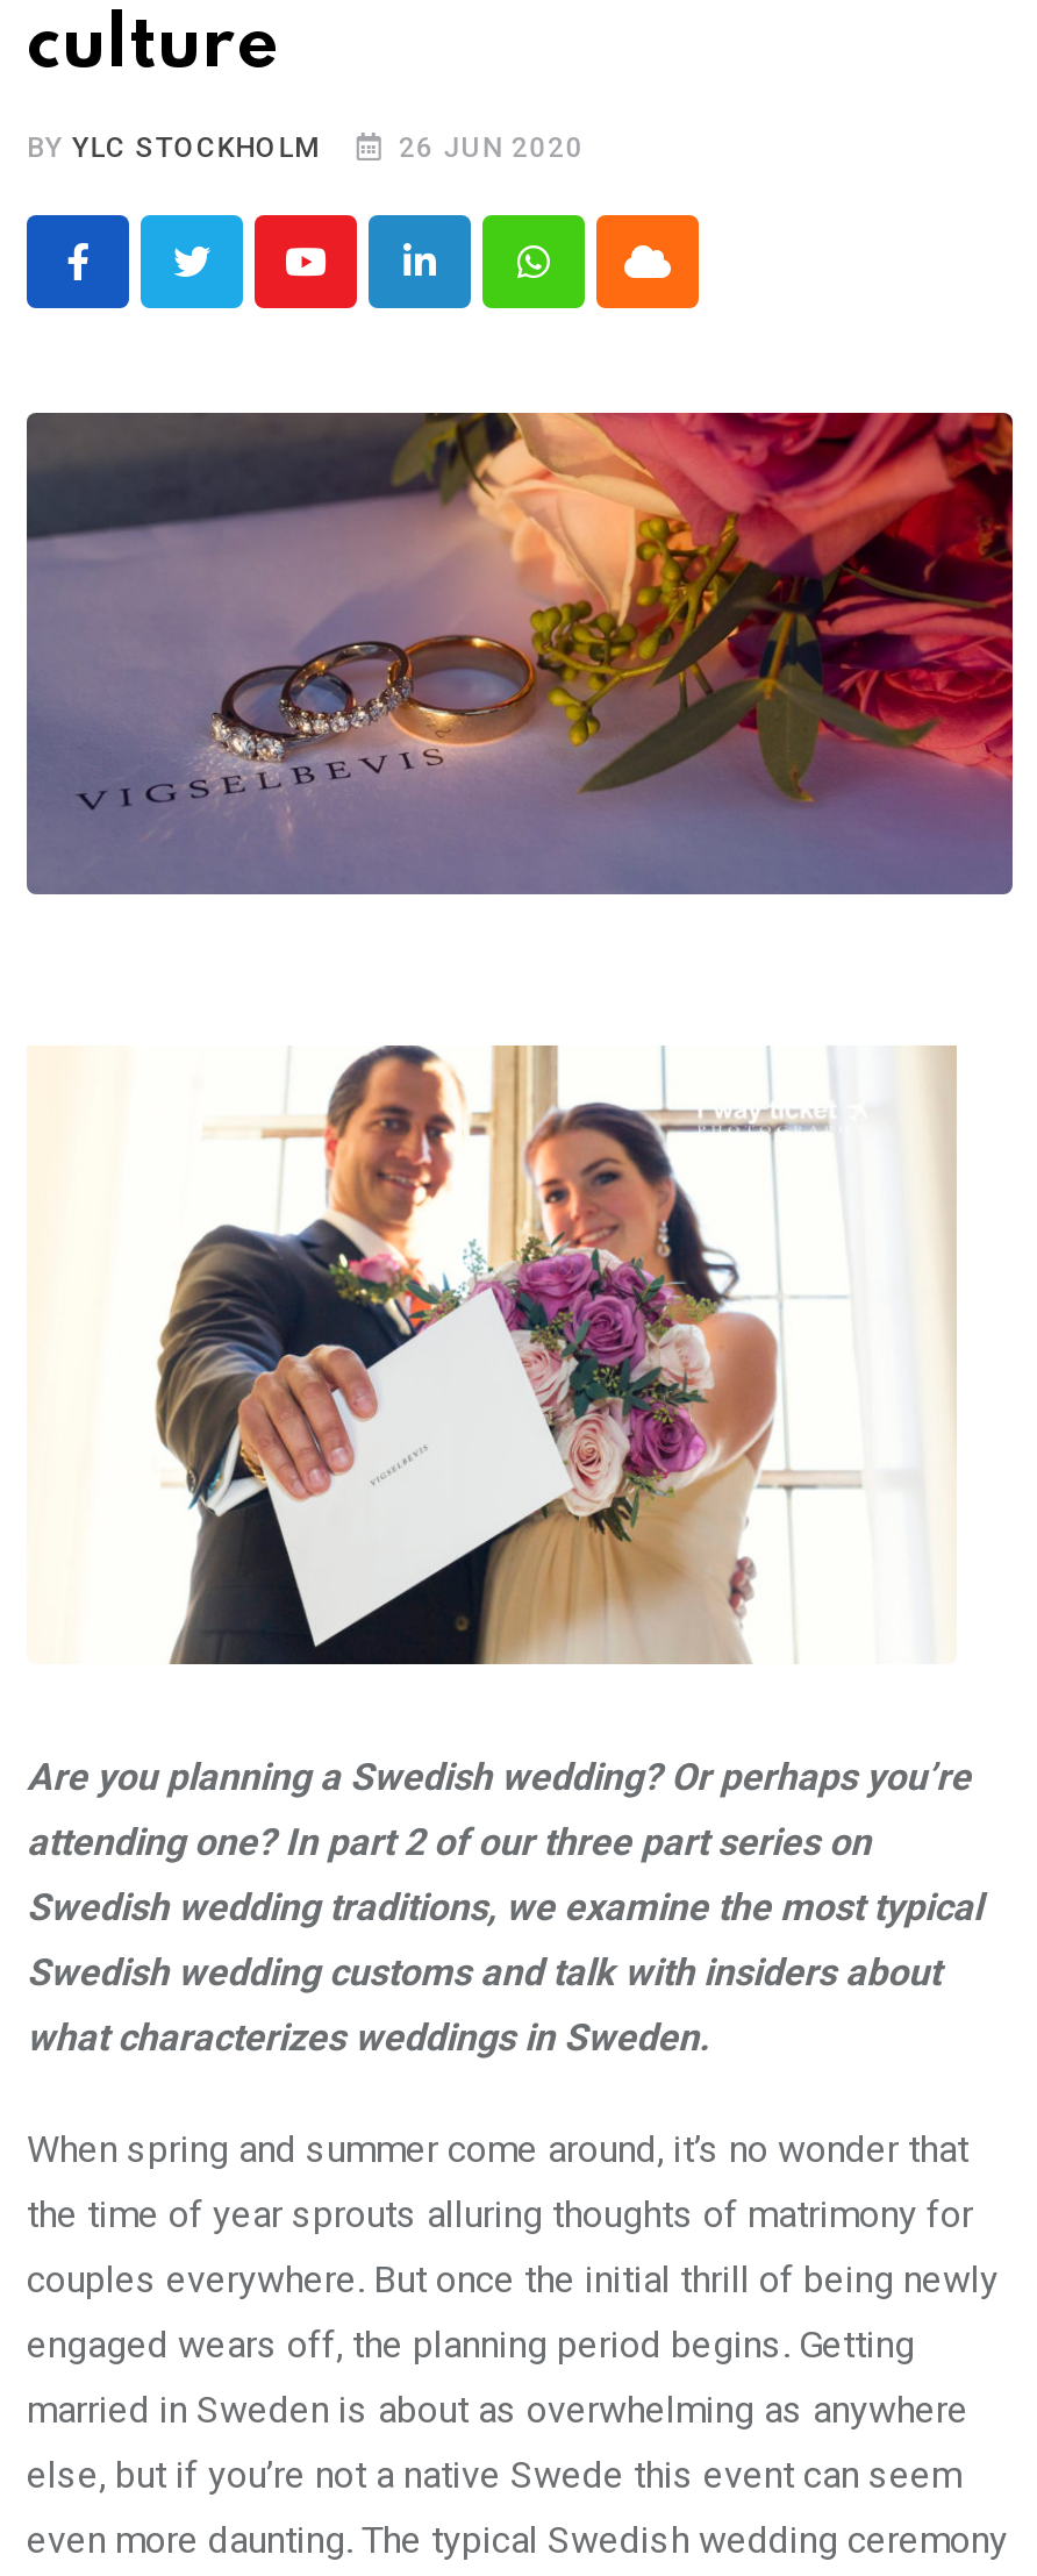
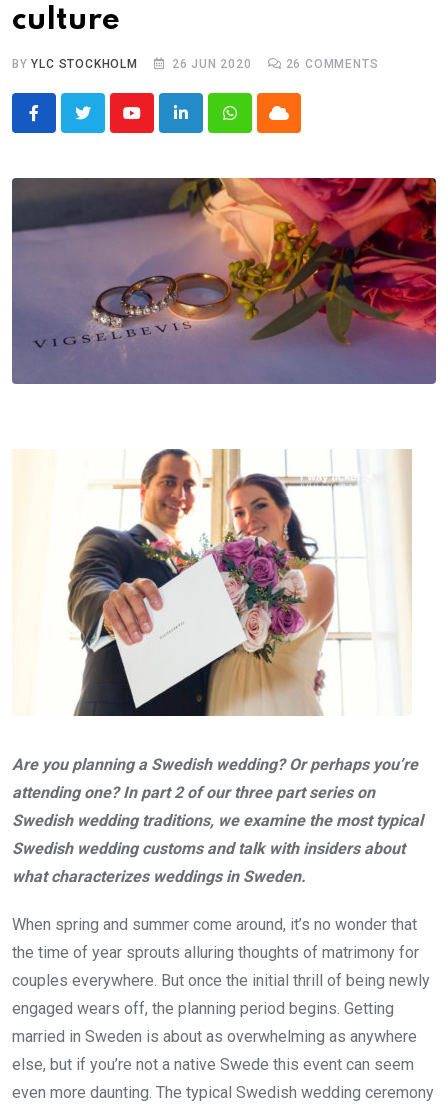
+ 26 COMMENTS
